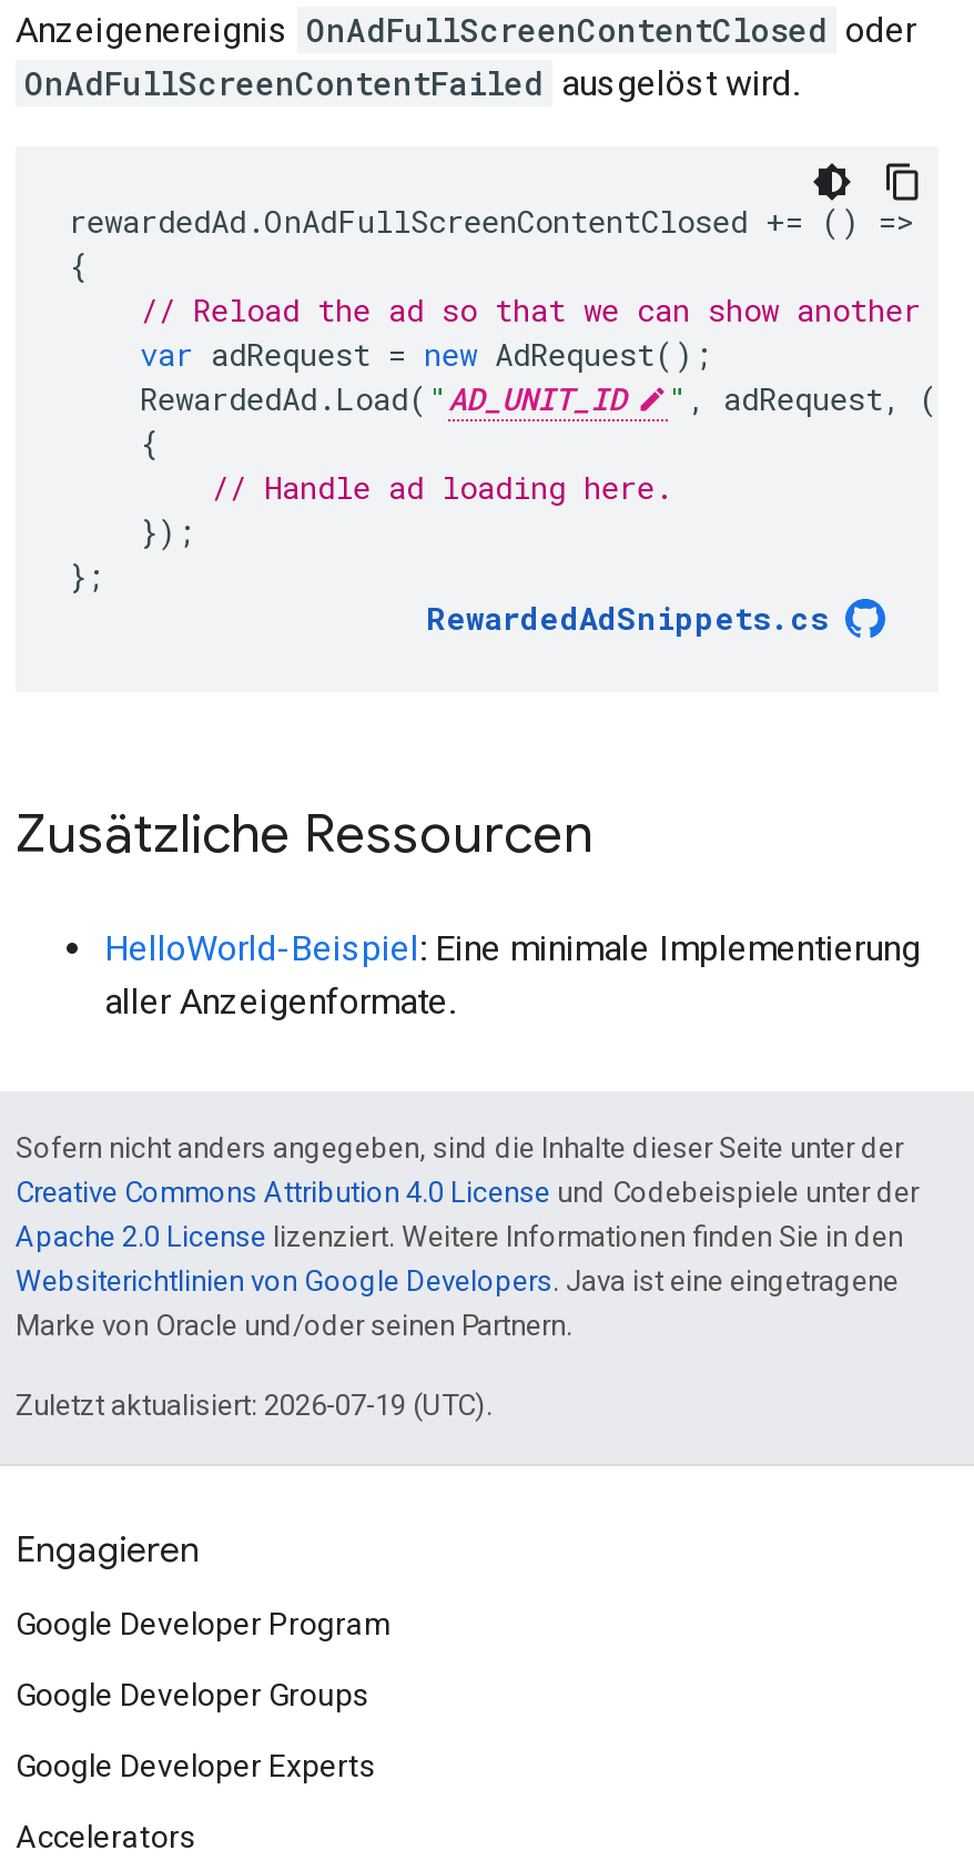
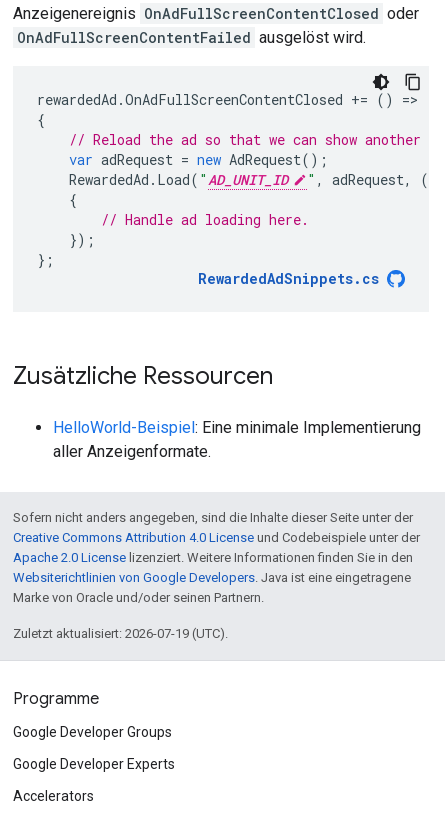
- Engagieren
- Google Developer Program
+ Programme
